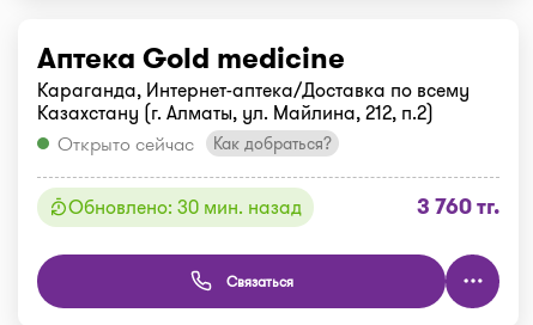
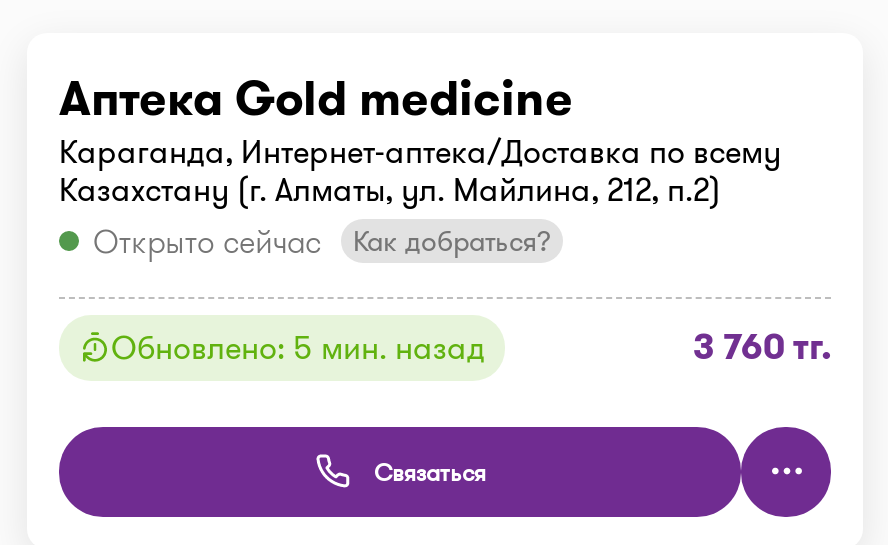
- Обновлено: 30 мин. назад
+ Обновлено: 5 мин. назад
